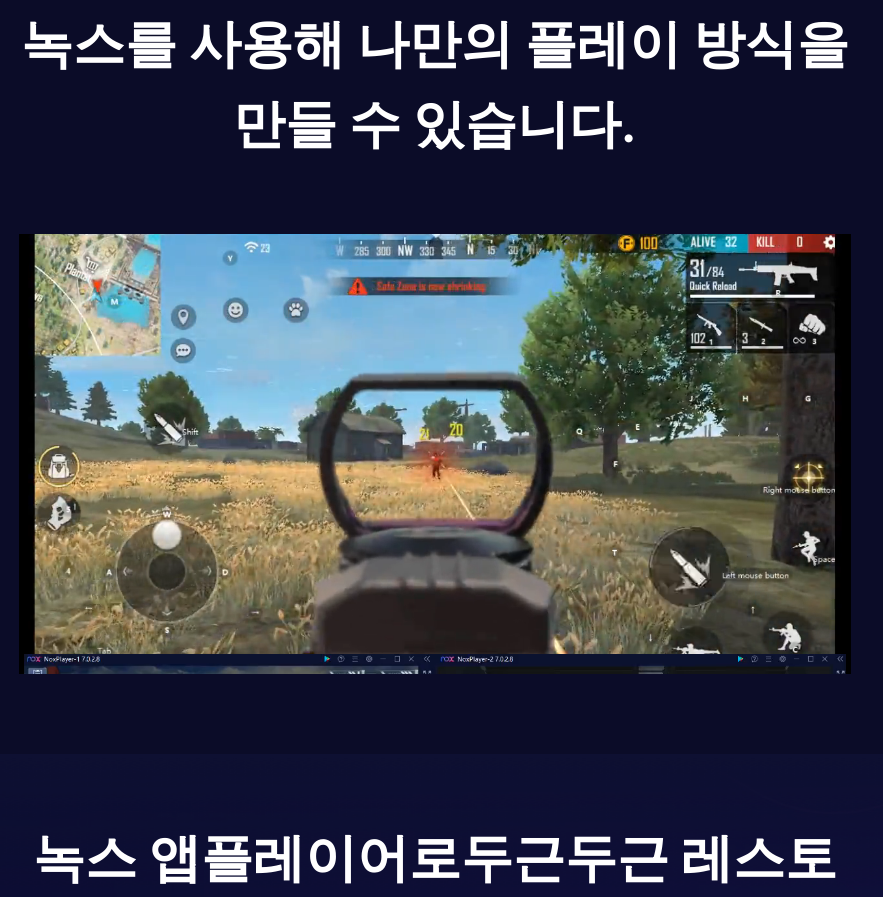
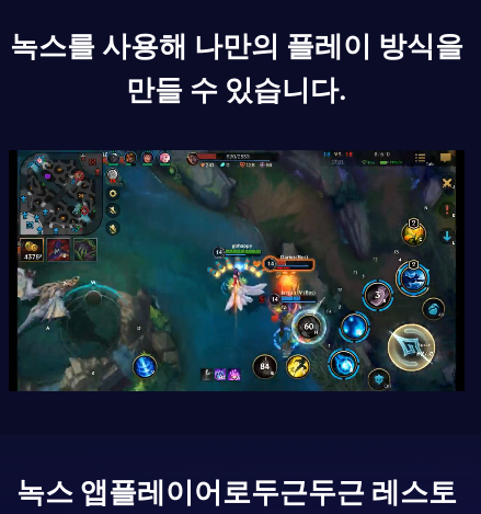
- [image]
+ [image]
